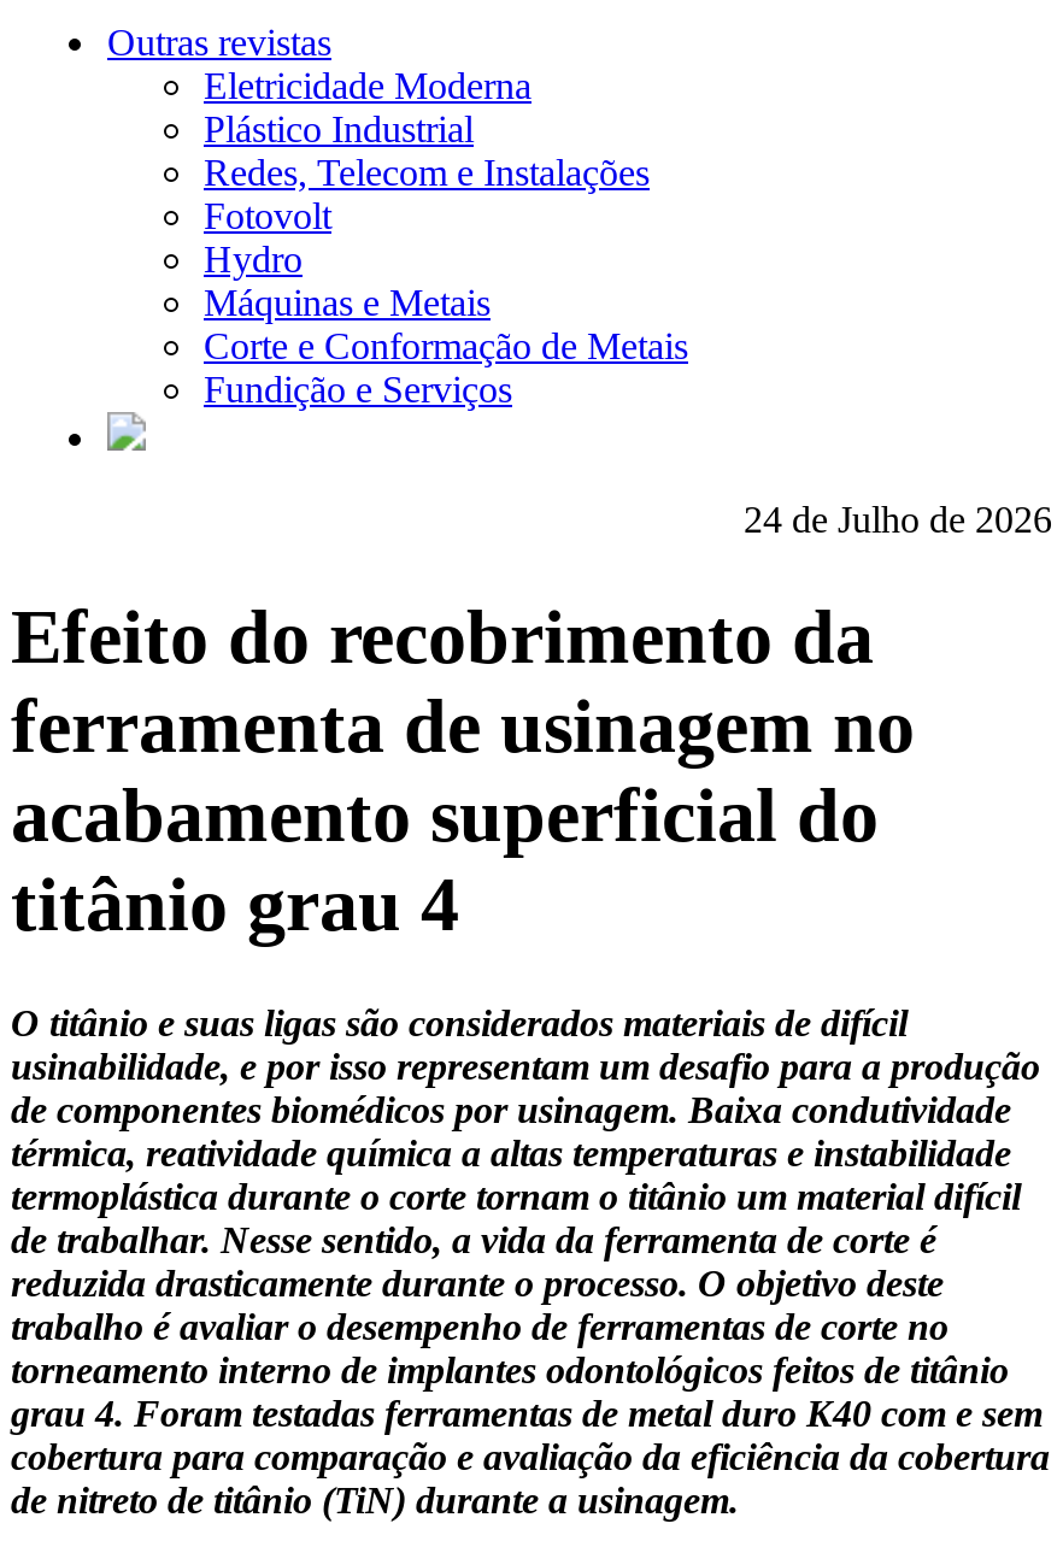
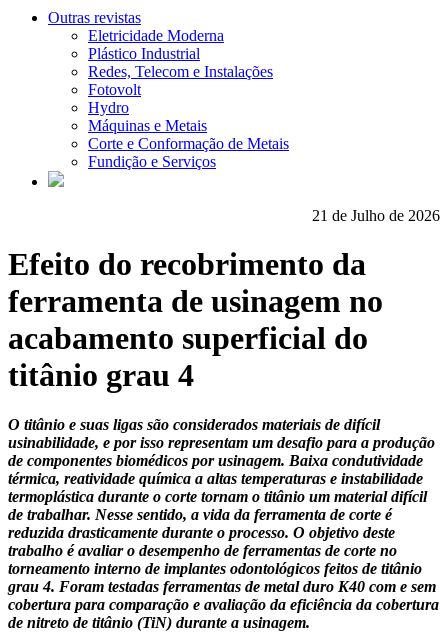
- 24 de Julho de 2026
+ 21 de Julho de 2026
